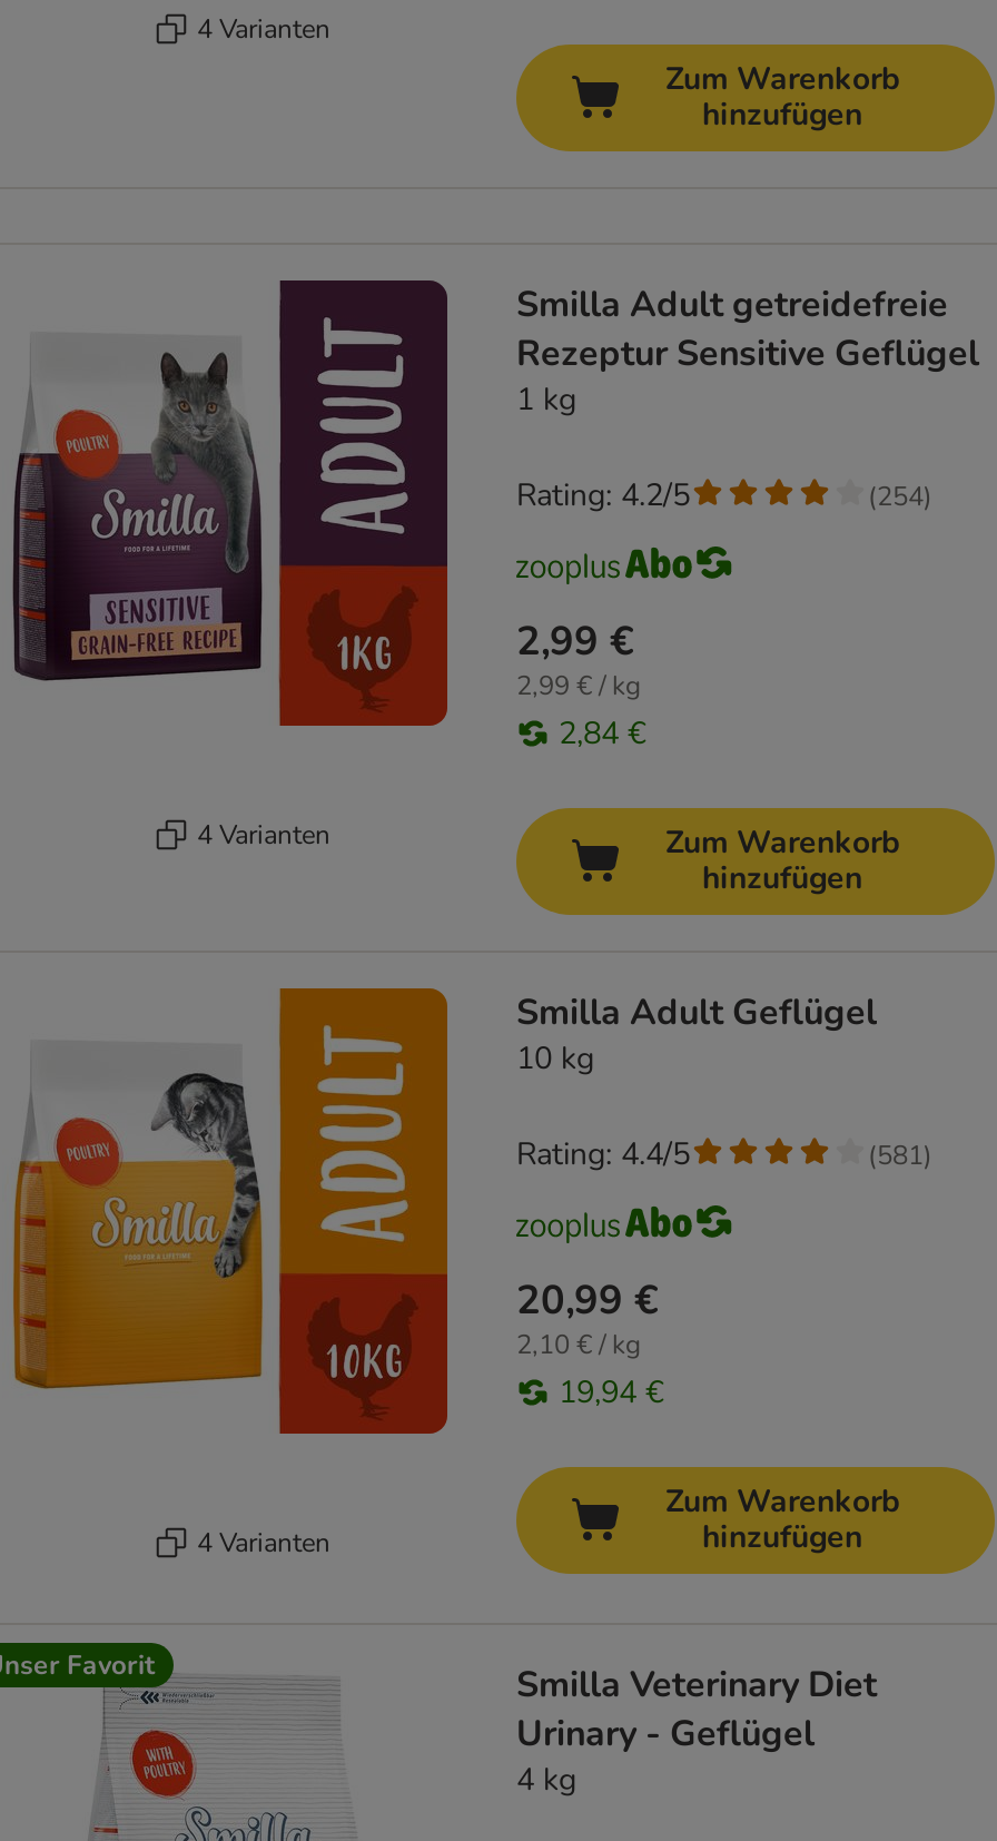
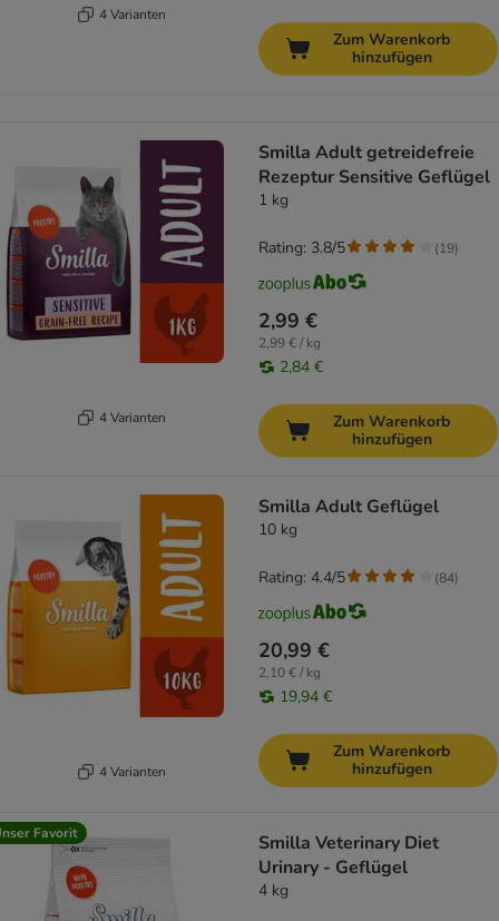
- Rating: 4.2/5
+ Rating: 3.8/5

- (254)
+ (19)

- (581)
+ (84)
